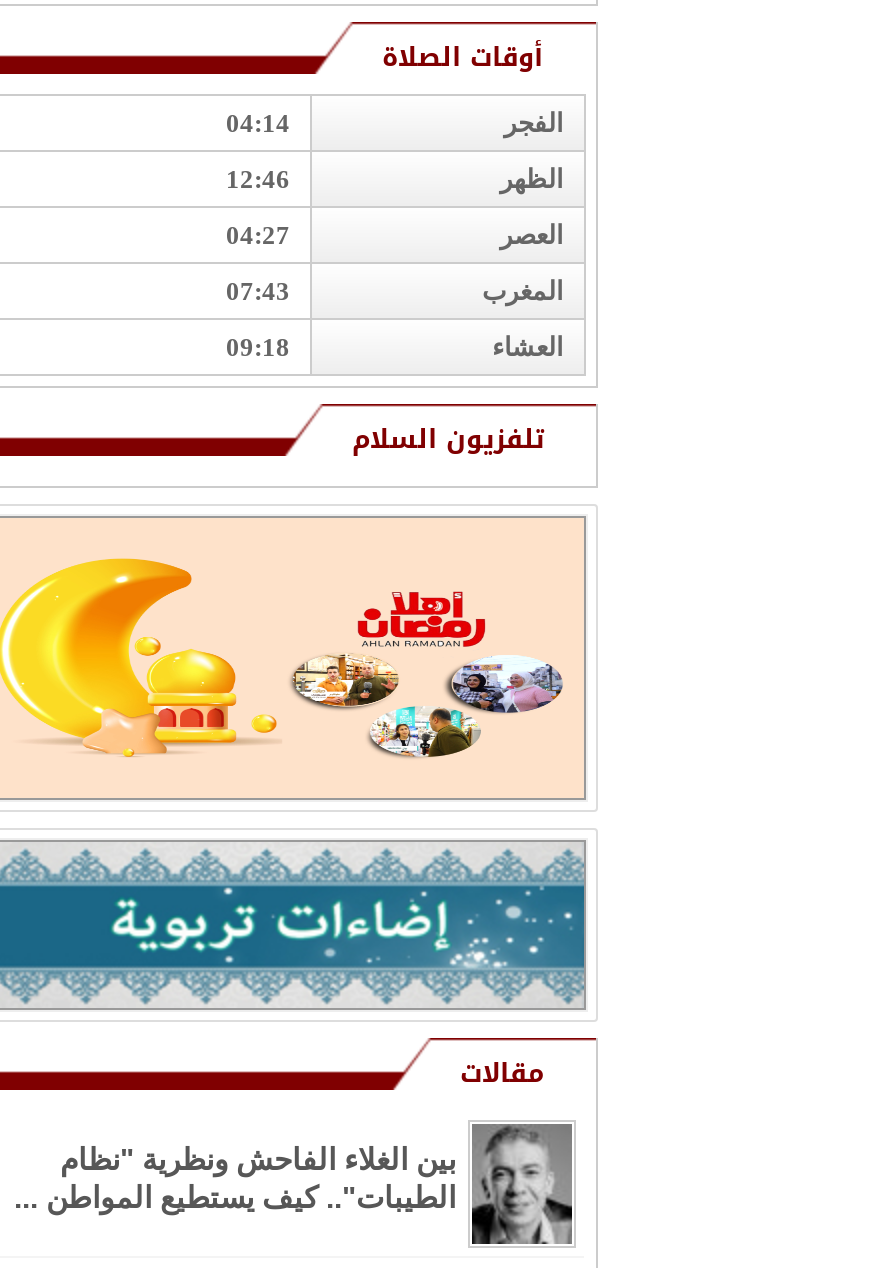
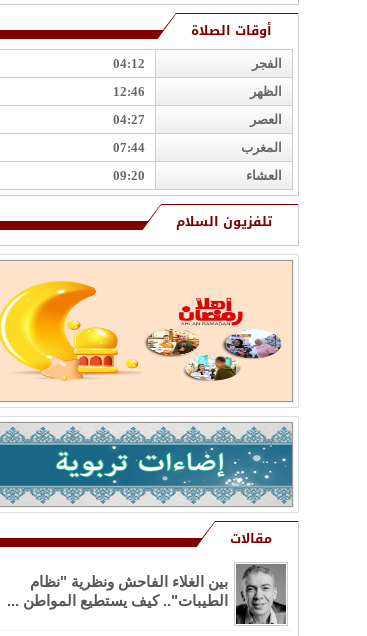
- 04:14
+ 04:12

- 07:43
+ 07:44

- 09:18
+ 09:20
